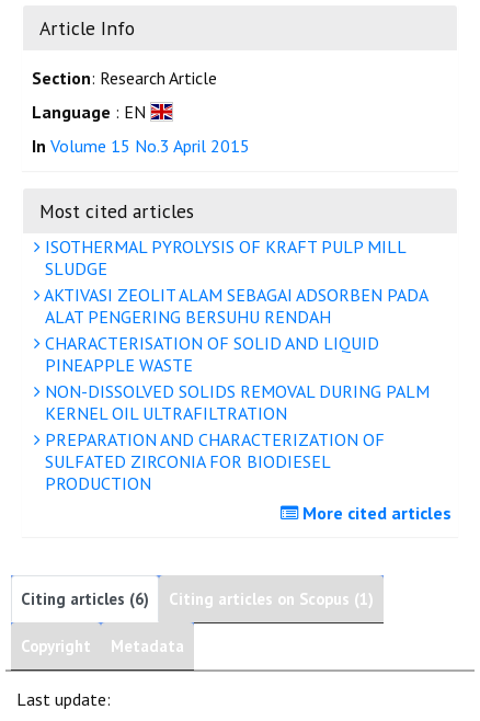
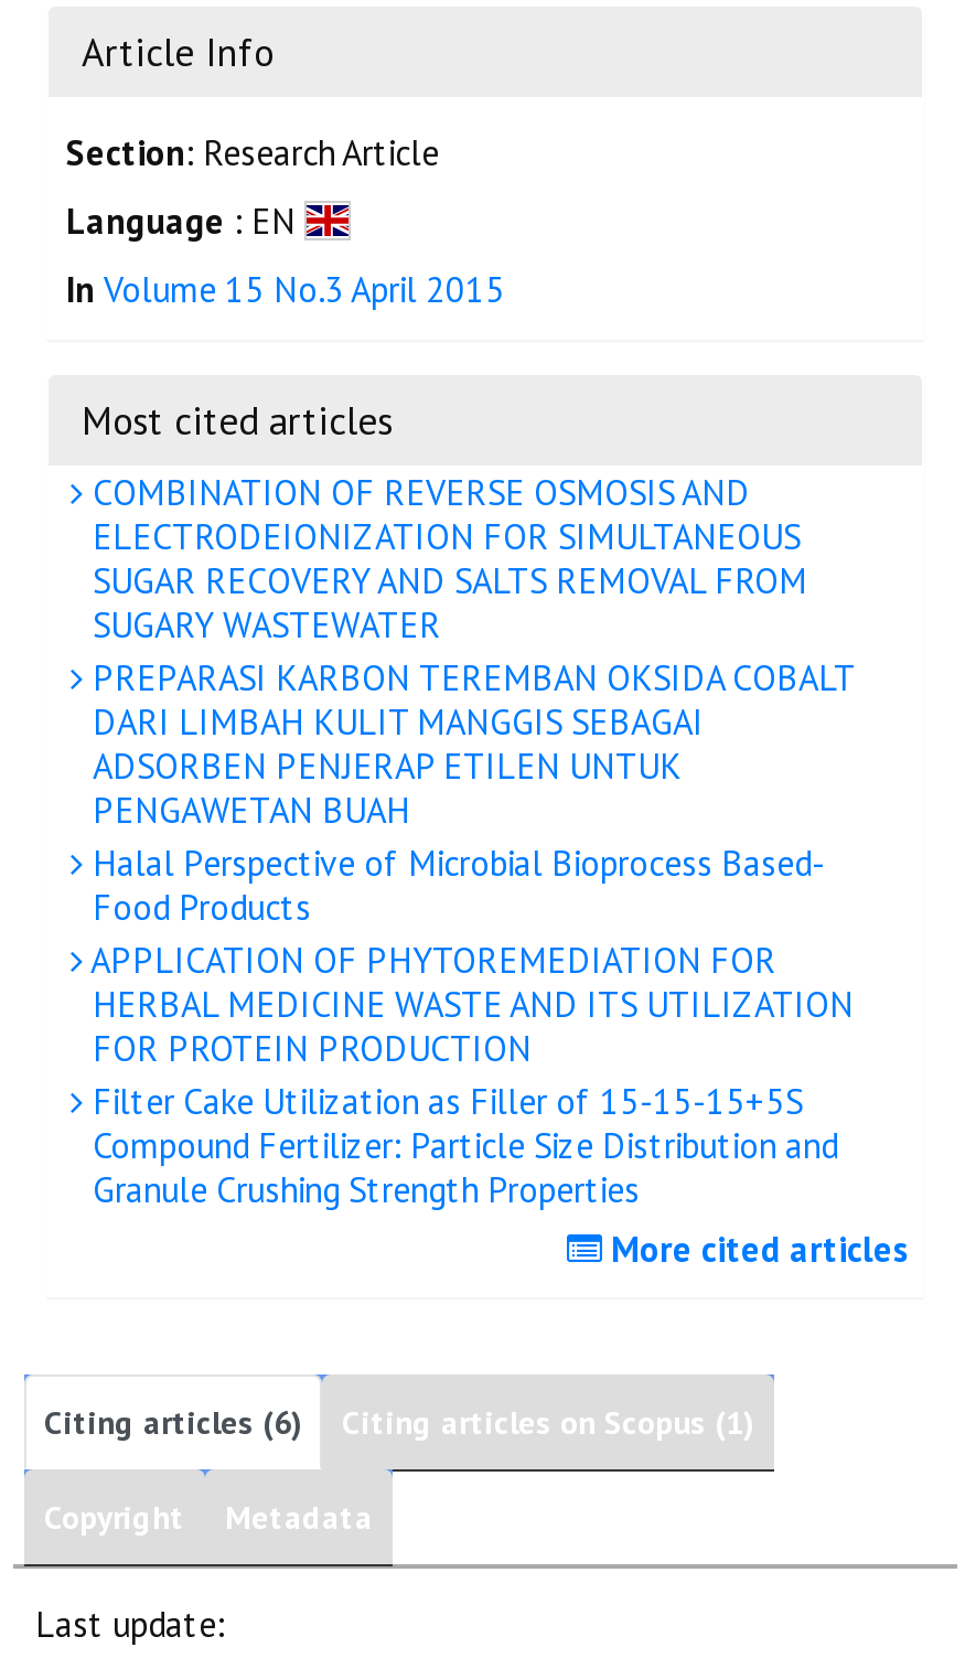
- ISOTHERMAL PYROLYSIS OF KRAFT PULP MILL
- SLUDGE
- AKTIVASI ZEOLIT ALAM SEBAGAI ADSORBEN PADA
- ALAT PENGERING BERSUHU RENDAH
- CHARACTERISATION OF SOLID AND LIQUID
- PINEAPPLE WASTE
- NON-DISSOLVED SOLIDS REMOVAL DURING PALM
- KERNEL OIL ULTRAFILTRATION
- PREPARATION AND CHARACTERIZATION OF
- SULFATED ZIRCONIA FOR BIODIESEL
- PRODUCTION
+ COMBINATION OF REVERSE OSMOSIS AND
+ ELECTRODEIONIZATION FOR SIMULTANEOUS
+ SUGAR RECOVERY AND SALTS REMOVAL FROM
+ SUGARY WASTEWATER
+ PREPARASI KARBON TEREMBAN OKSIDA COBALT
+ DARI LIMBAH KULIT MANGGIS SEBAGAI
+ ADSORBEN PENJERAP ETILEN UNTUK
+ PENGAWETAN BUAH
+ Halal Perspective of Microbial Bioprocess Based-
+ Food Products
+ APPLICATION OF PHYTOREMEDIATION FOR
+ HERBAL MEDICINE WASTE AND ITS UTILIZATION
+ FOR PROTEIN PRODUCTION
+ Filter Cake Utilization as Filler of 15-15-15+5S
+ Compound Fertilizer: Particle Size Distribution and
+ Granule Crushing Strength Properties
